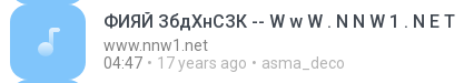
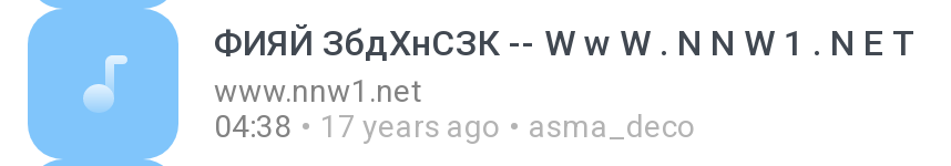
- 04:47 17 years ago asma_deco
+ 04:38 17 years ago asma_deco
